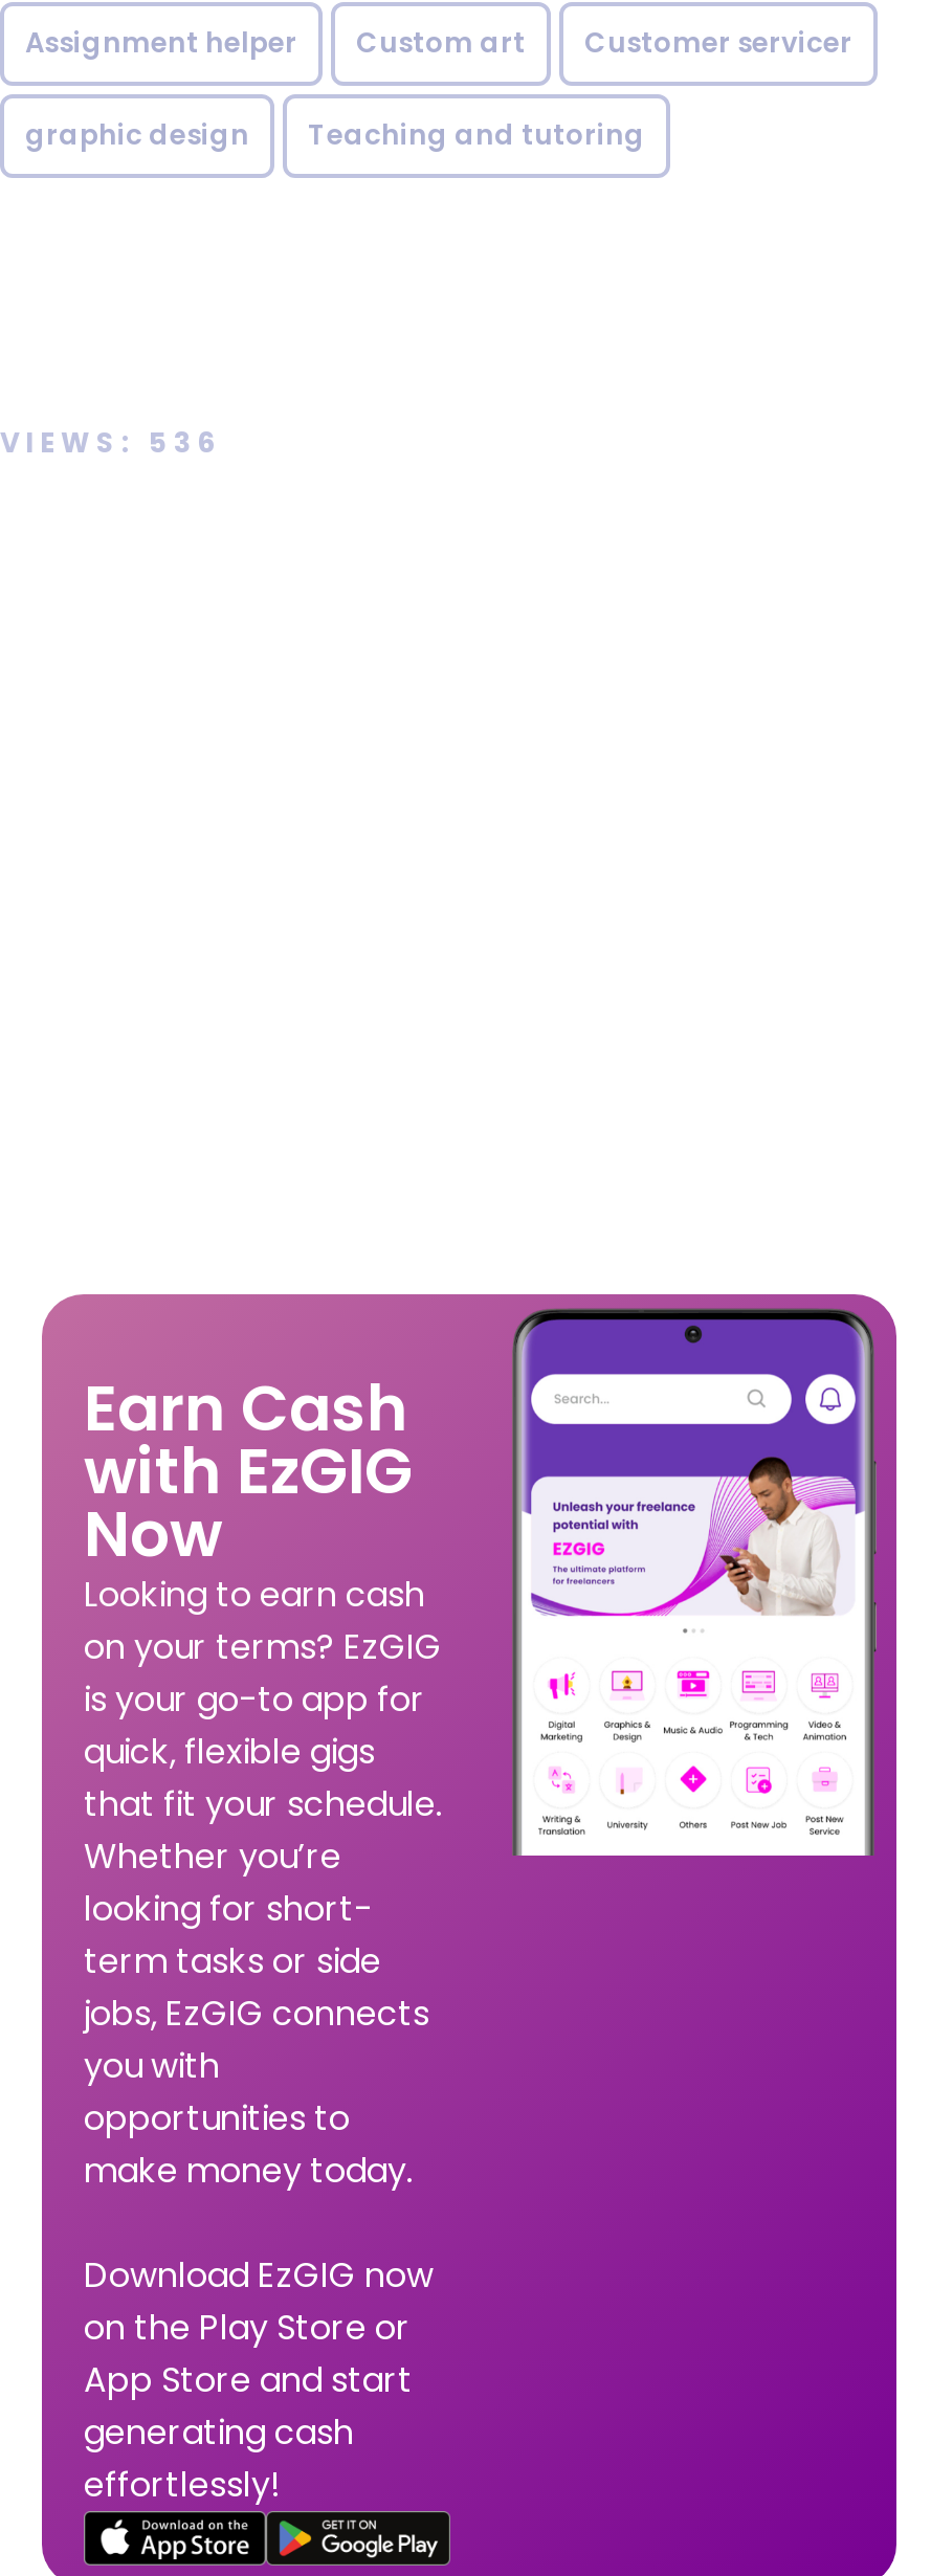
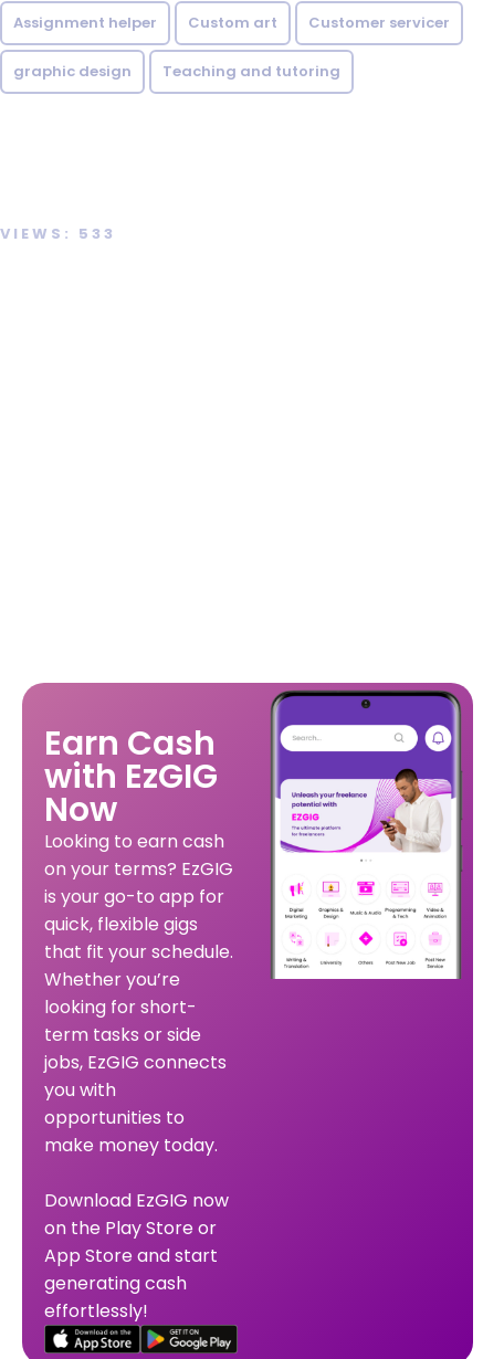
- VIEWS: 536
+ VIEWS: 533
